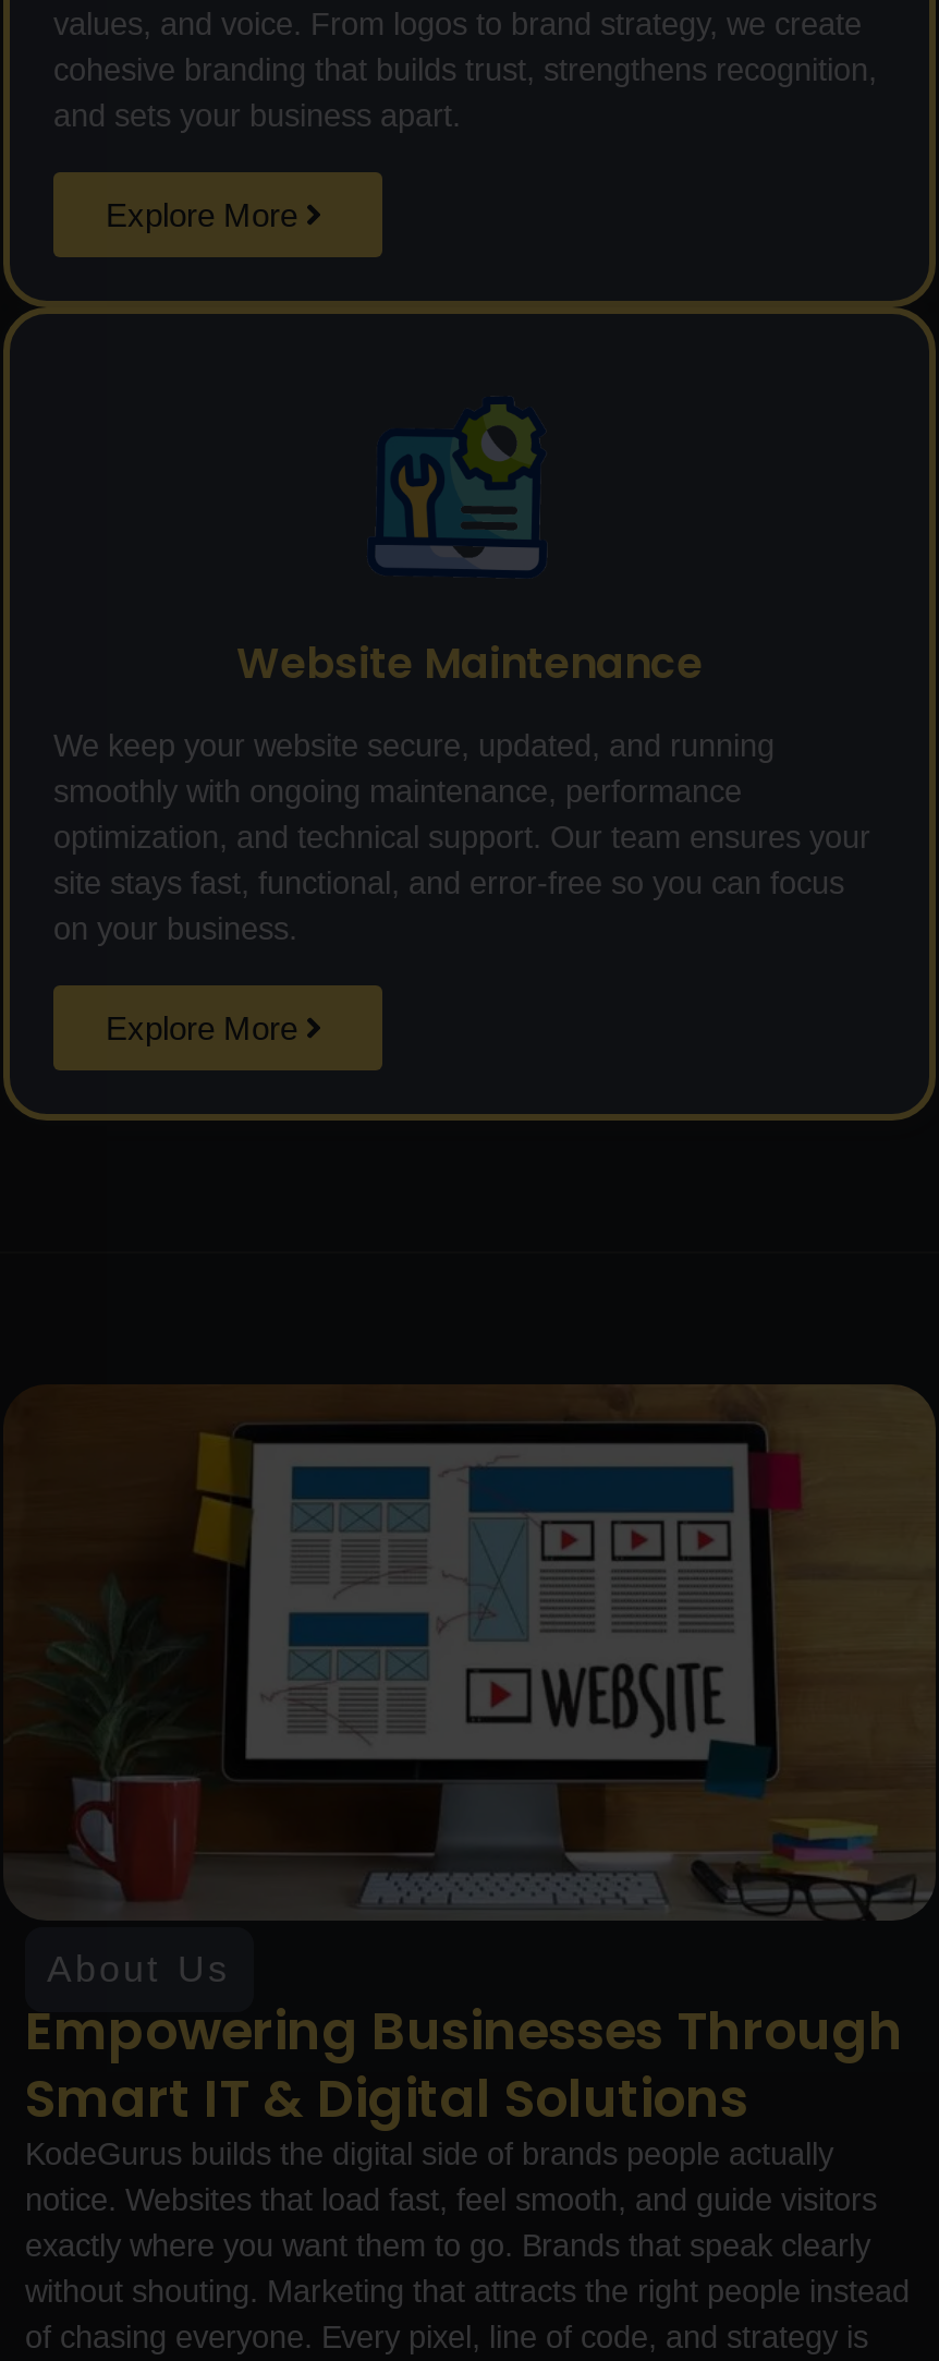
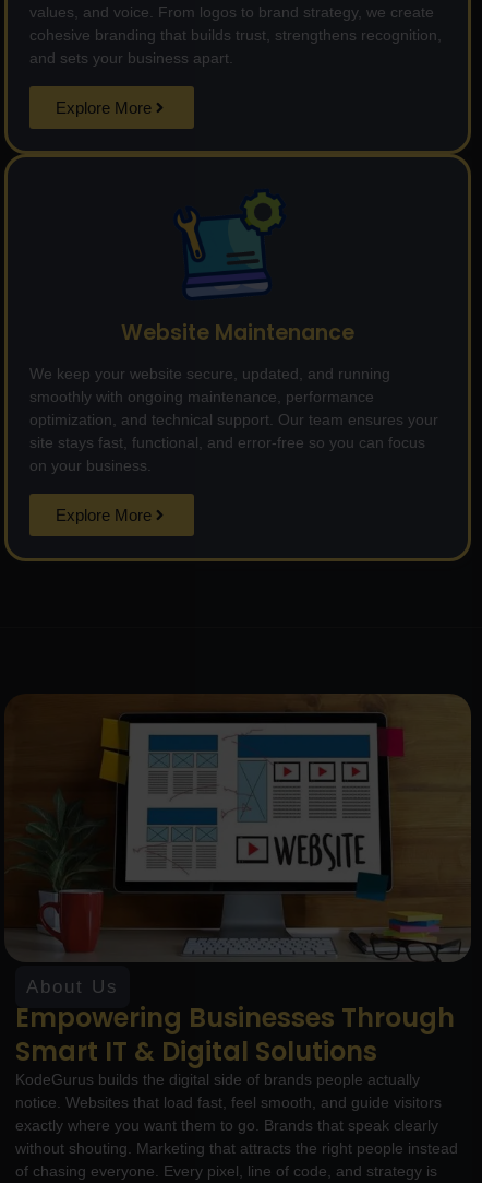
- [image]
+ [image]
